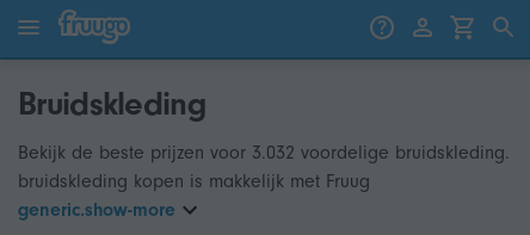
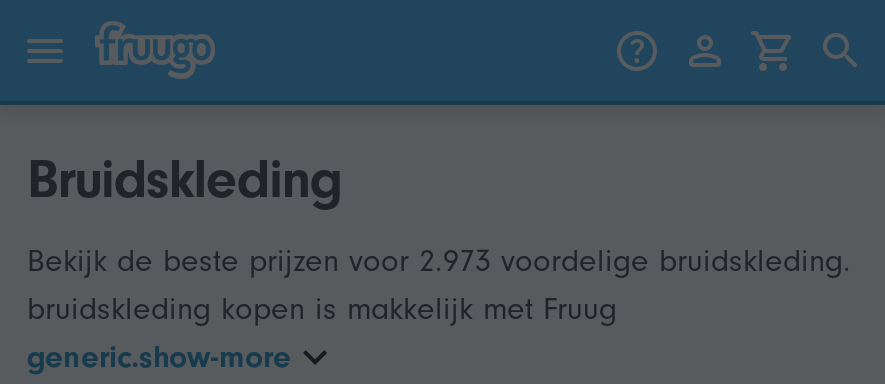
- Bekijk de beste prijzen voor 3.032 voordelige bruidskleding.
+ Bekijk de beste prijzen voor 2.973 voordelige bruidskleding.
